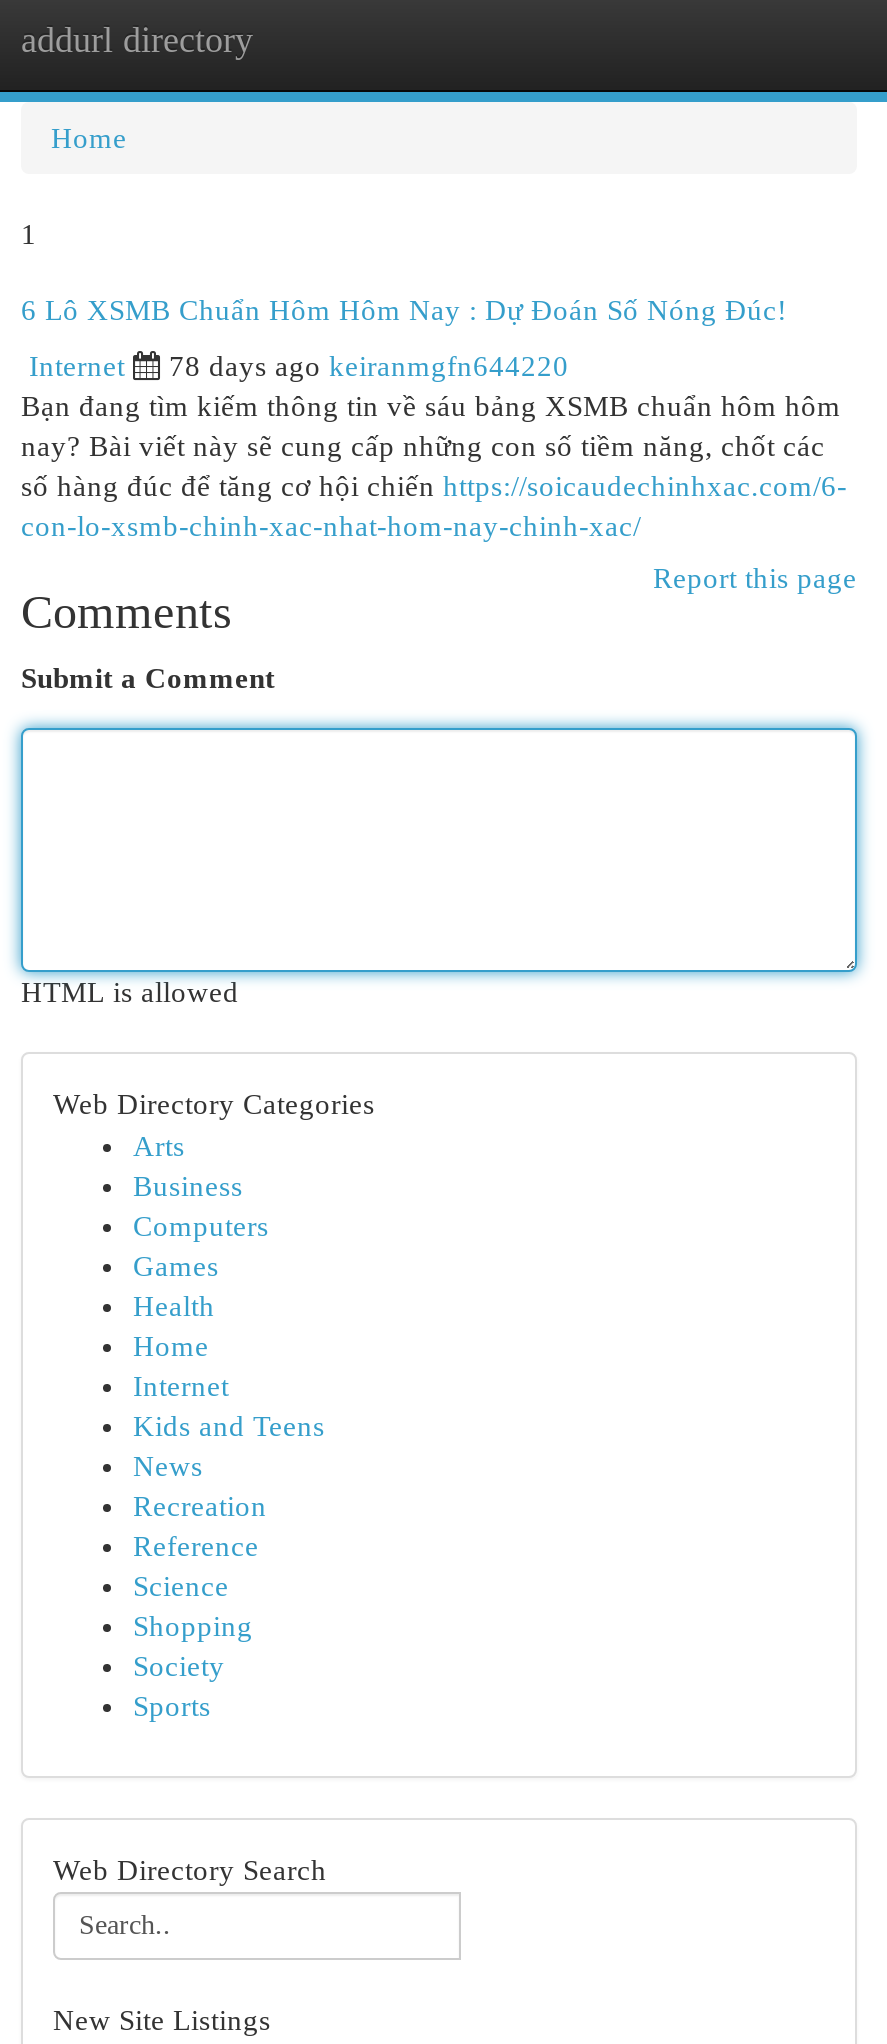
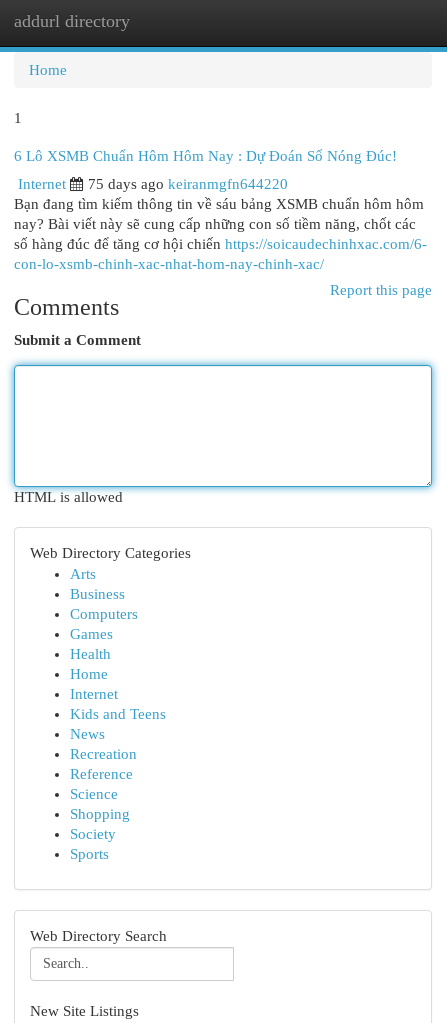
- 78 days ago keiranmgfn644220
+ 75 days ago keiranmgfn644220
